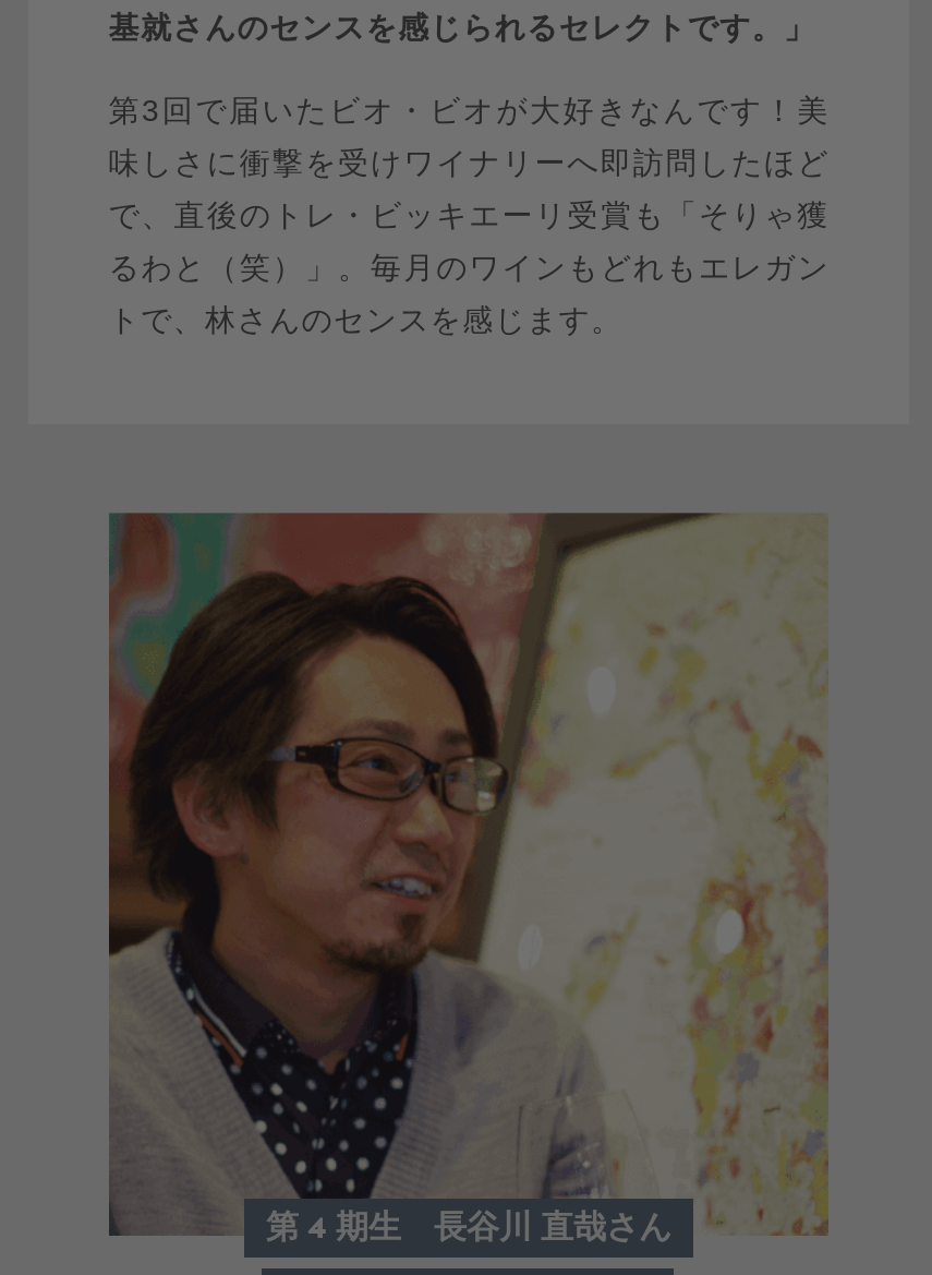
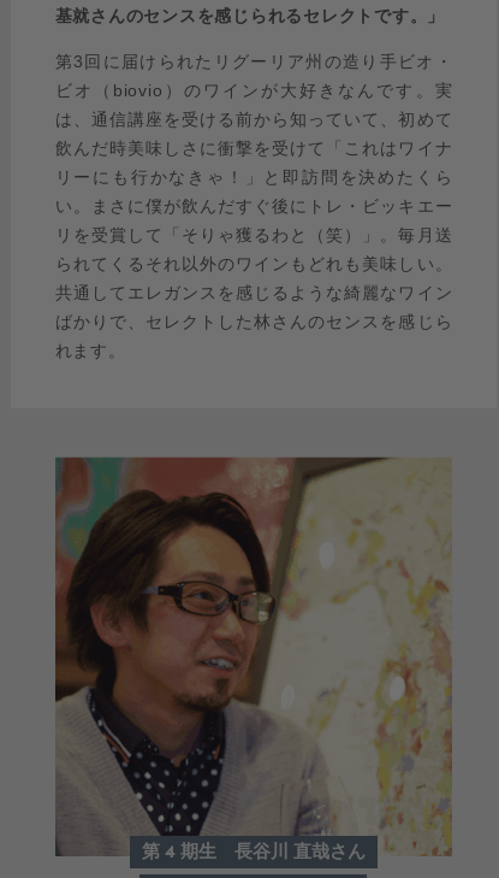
- 第3回で届いたビオ・ビオが大好きなんです！美
- 味しさに衝撃を受けワイナリーへ即訪問したほど
- で、直後のトレ・ビッキエーリ受賞も「そりゃ獲
- るわと（笑）」。毎月のワインもどれもエレガン
- トで、林さんのセンスを感じます。
+ 第3回に届けられたリグーリア州の造り手ビオ・
+ ビオ（biovio）のワインが大好きなんです。実
+ は、通信講座を受ける前から知っていて、初めて
+ 飲んだ時美味しさに衝撃を受けて「これはワイナ
+ リーにも行かなきゃ！」と即訪問を決めたくら
+ い。まさに僕が飲んだすぐ後にトレ・ビッキエー
+ リを受賞して「そりゃ獲るわと（笑）」。毎月送
+ られてくるそれ以外のワインもどれも美味しい。
+ 共通してエレガンスを感じるような綺麗なワイン
+ ばかりで、セレクトした林さんのセンスを感じら
+ れます。
